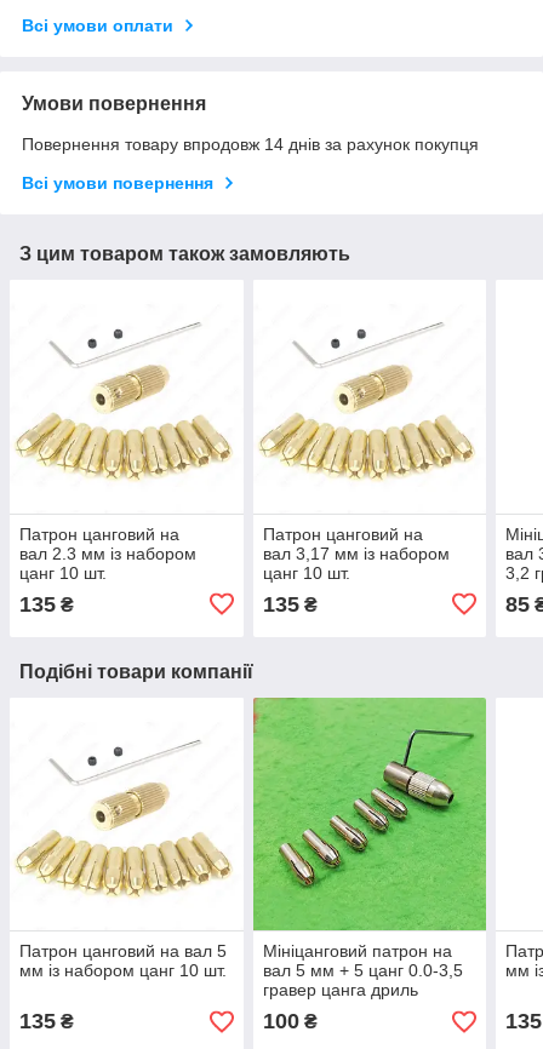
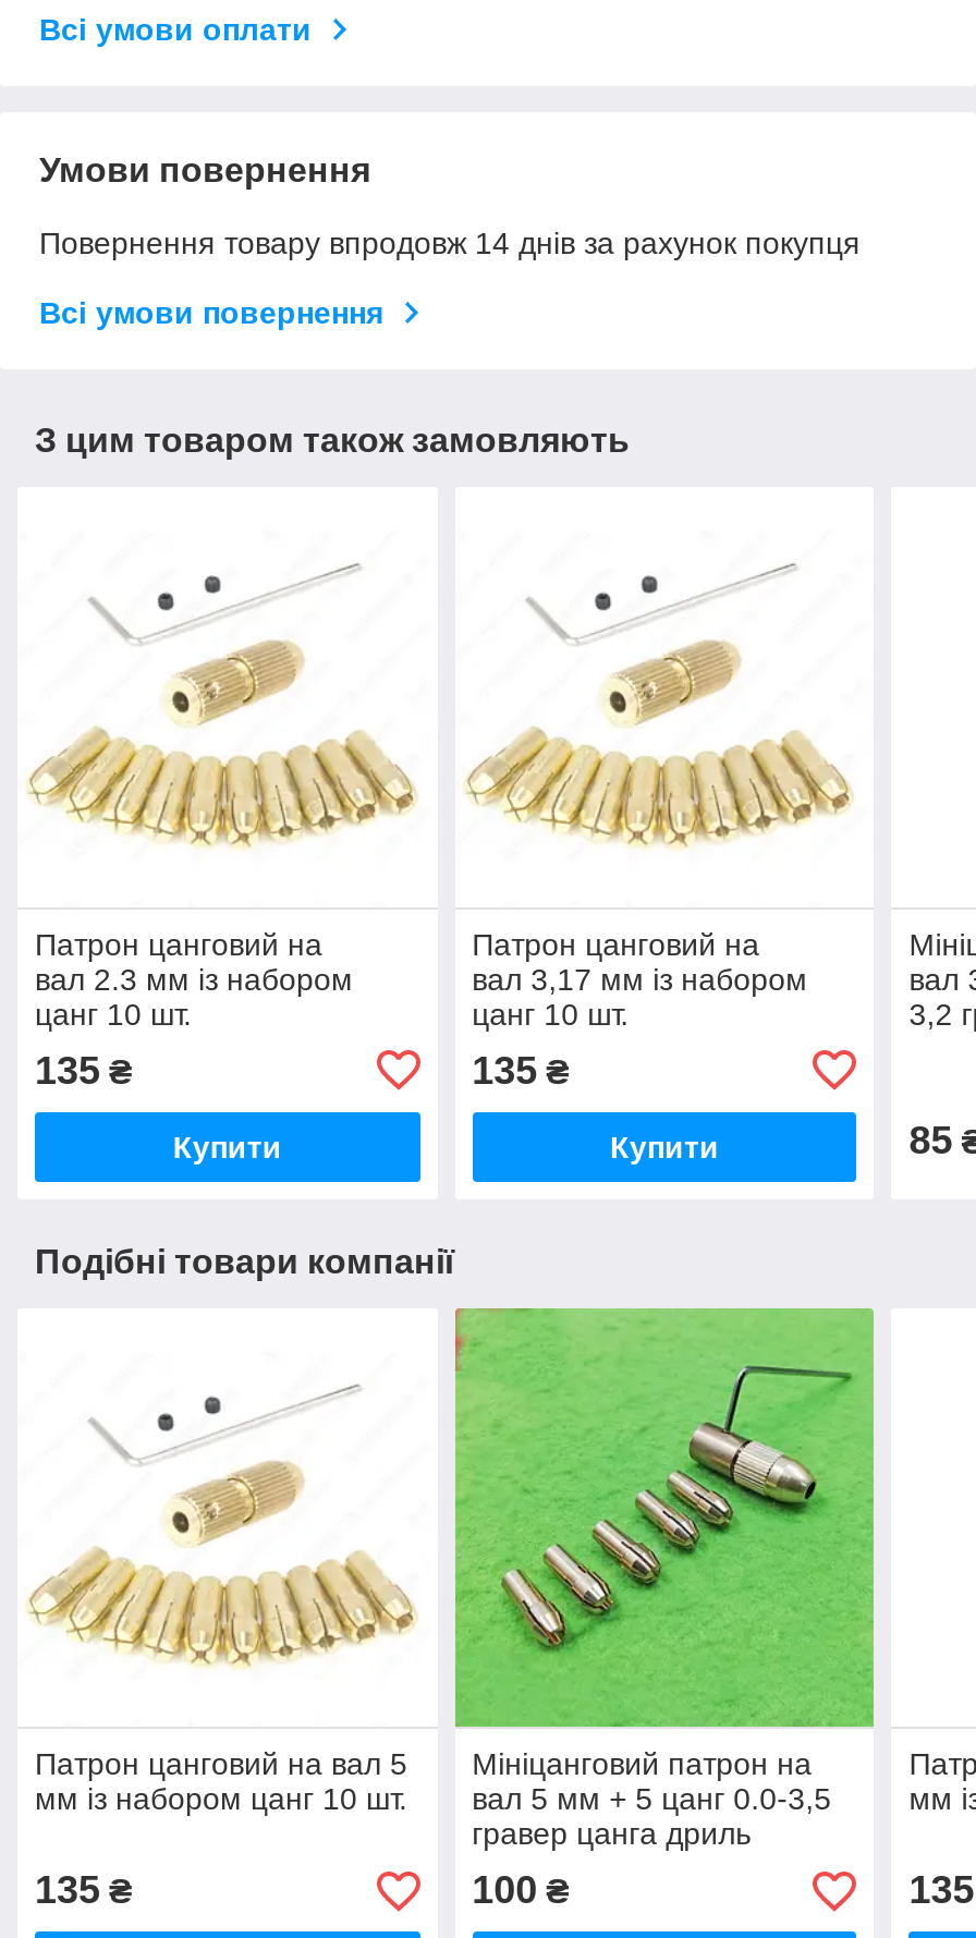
+ Купити

+ Купити
